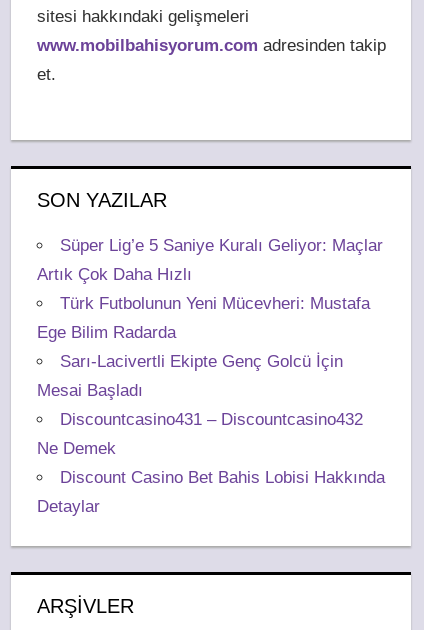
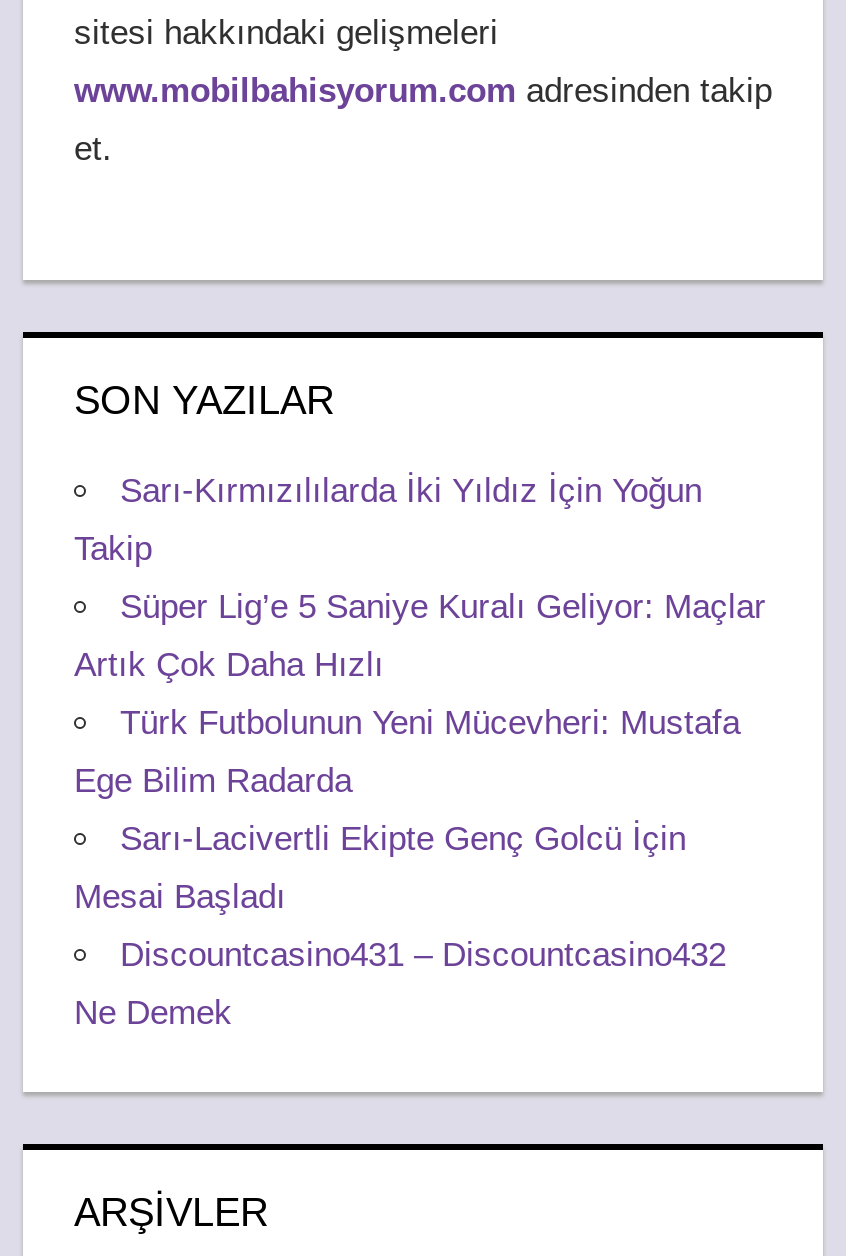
+ Sarı-Kırmızılılarda İki Yıldız İçin Yoğun
+ Takip

moved down: Süper Lig’e 5 Saniye Kuralı Geliyor: Maçlar | Artık Çok Daha Hızlı | Türk Futbolunun Yeni Mücevheri: Mustafa | Ege Bilim Radarda | Sarı-Lacivertli Ekipte Genç Golcü İçin | Mesai Başladı | Discountcasino431 – Discountcasino432 | Ne Demek

- Discount Casino Bet Bahis Lobisi Hakkında
- Detaylar
